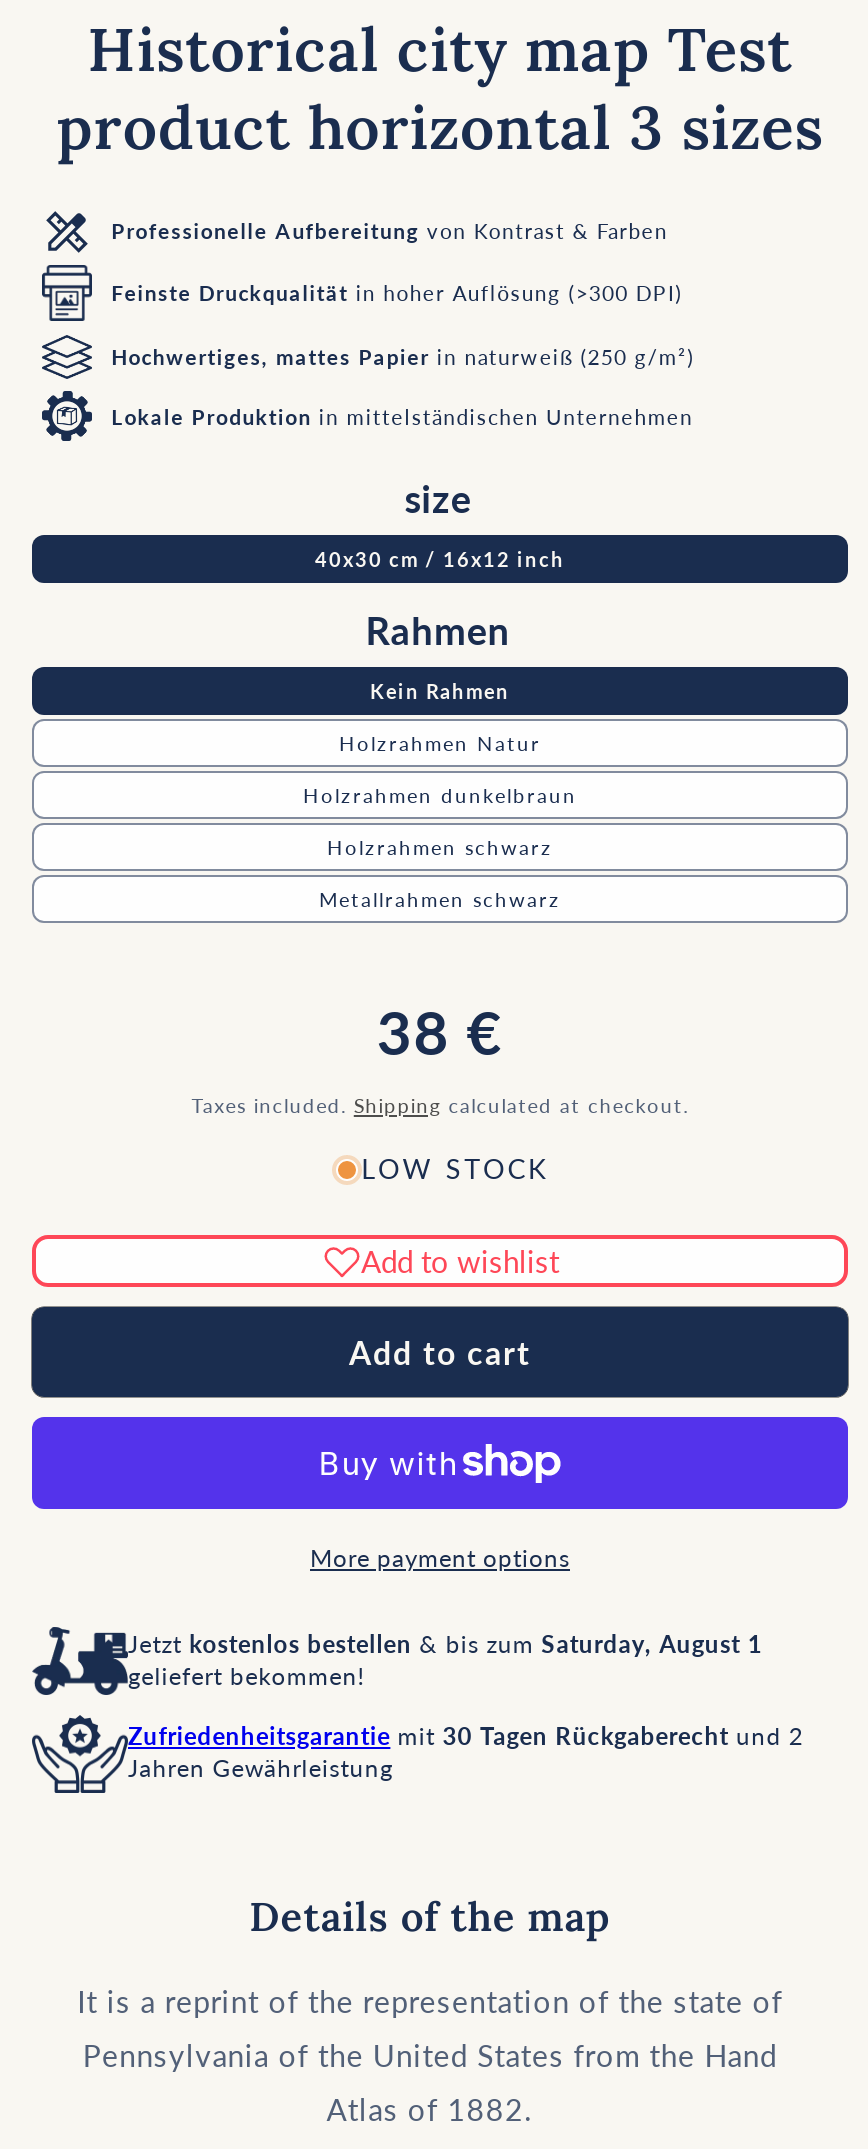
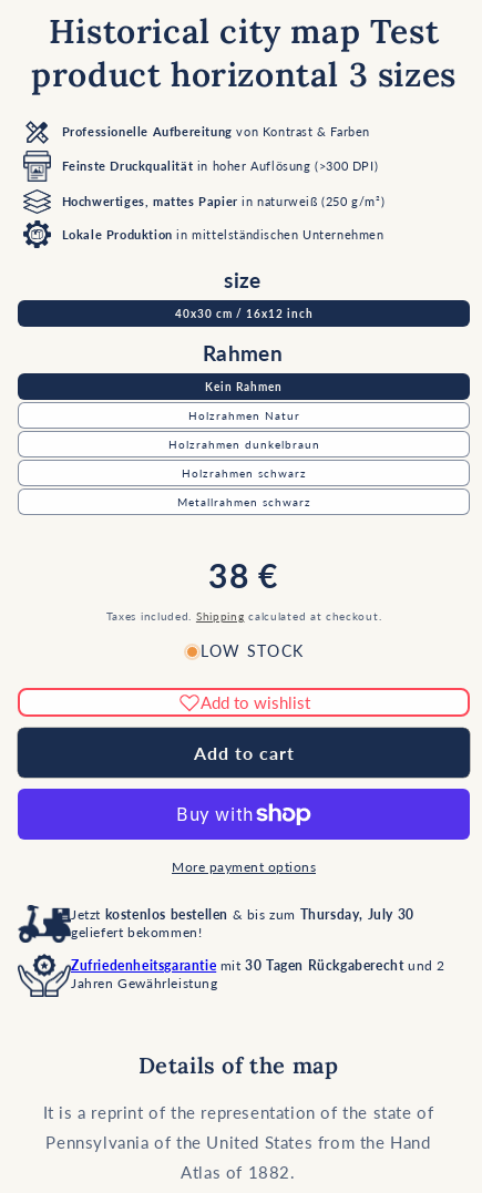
- Jetzt kostenlos bestellen & bis zum Saturday, August 1
+ Jetzt kostenlos bestellen & bis zum Thursday, July 30
